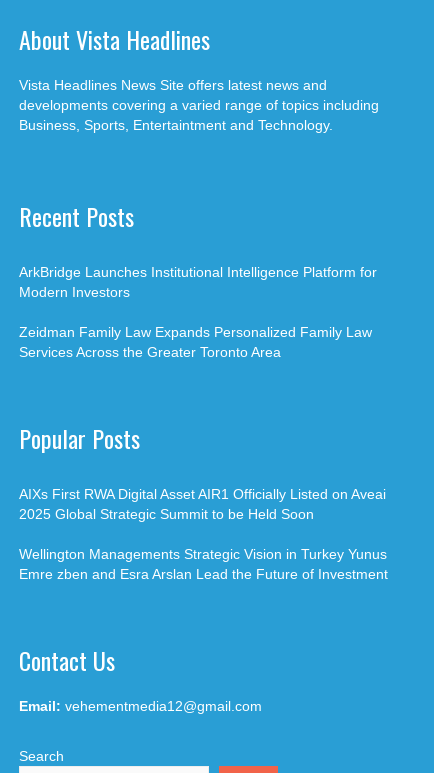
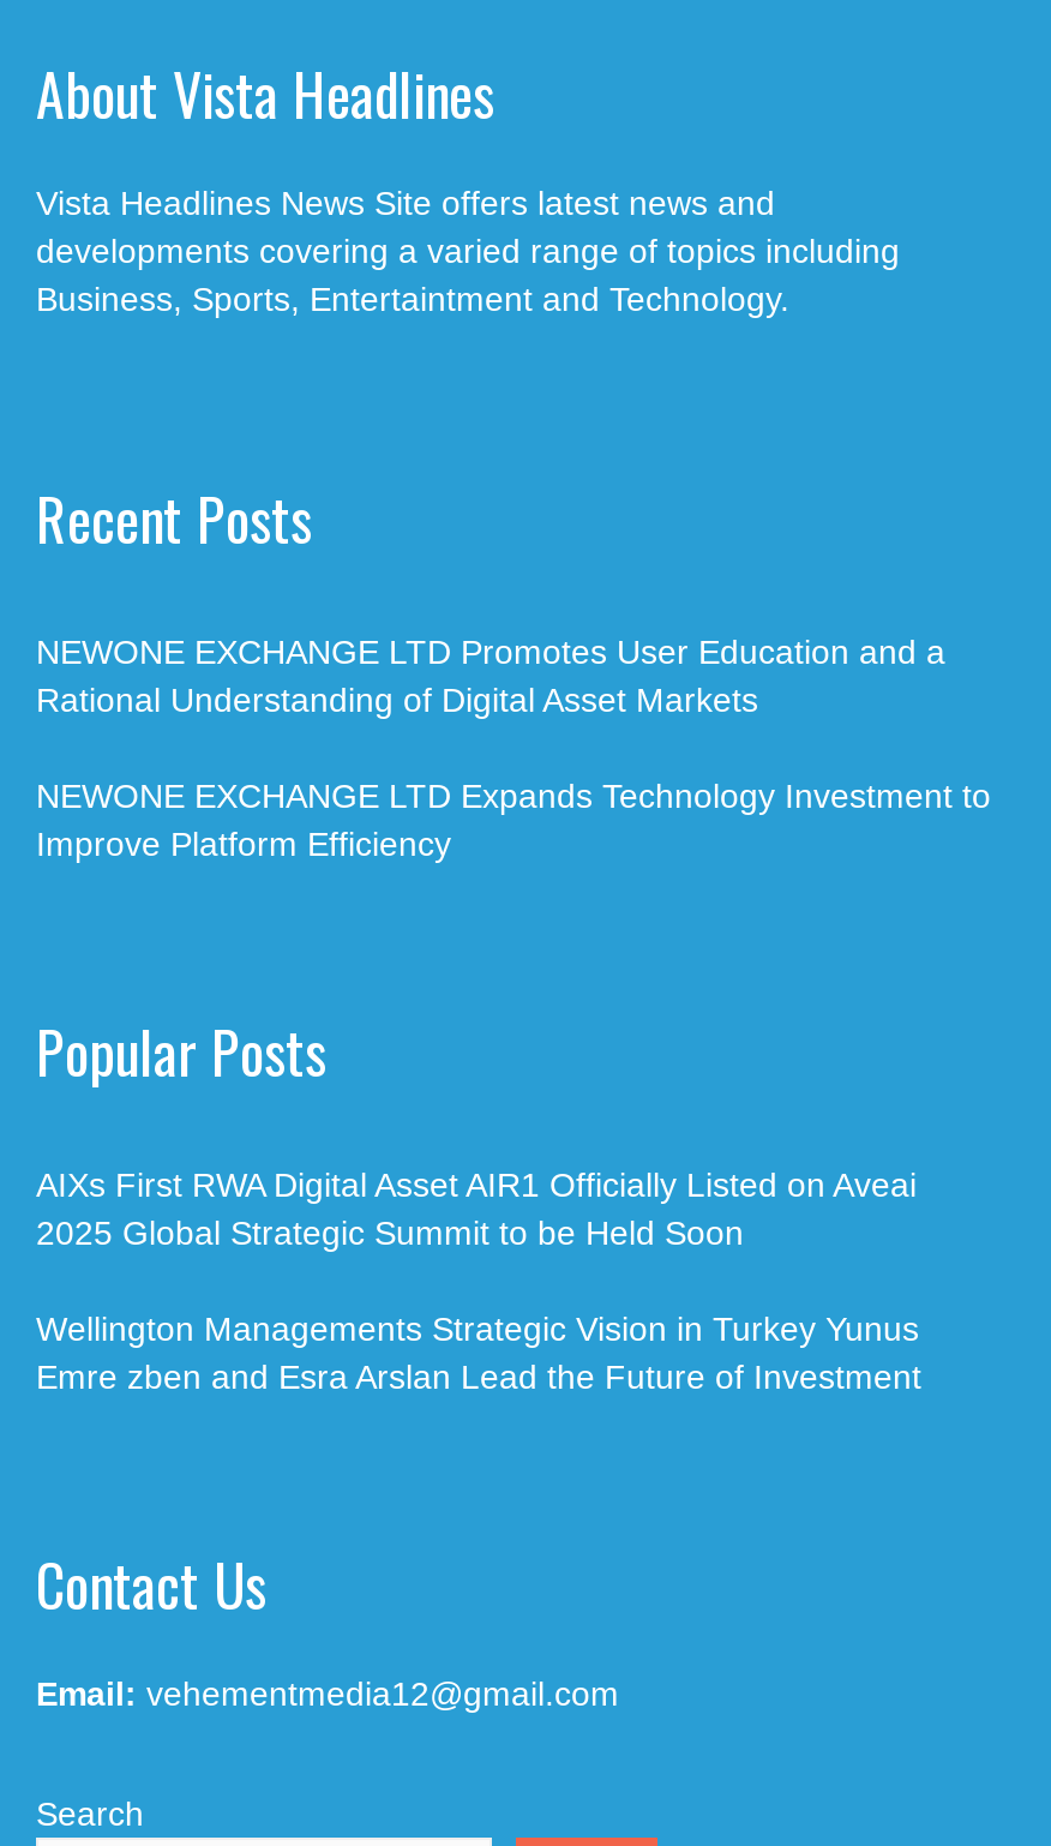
- ArkBridge Launches Institutional Intelligence Platform for
- Modern Investors
+ NEWONE EXCHANGE LTD Promotes User Education and a
+ Rational Understanding of Digital Asset Markets

- Zeidman Family Law Expands Personalized Family Law
- Services Across the Greater Toronto Area
+ NEWONE EXCHANGE LTD Expands Technology Investment to
+ Improve Platform Efficiency
